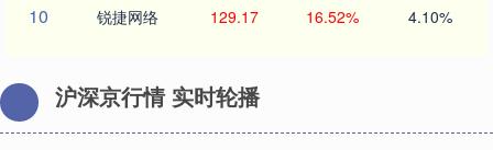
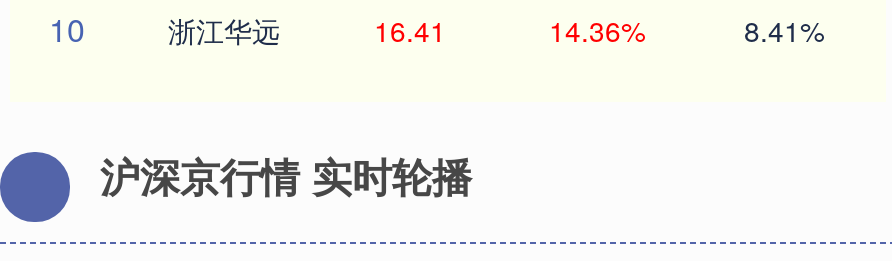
- 锐捷网络
- 129.17
- 16.52%
- 4.10%
+ 浙江华远
+ 16.41
+ 14.36%
+ 8.41%
